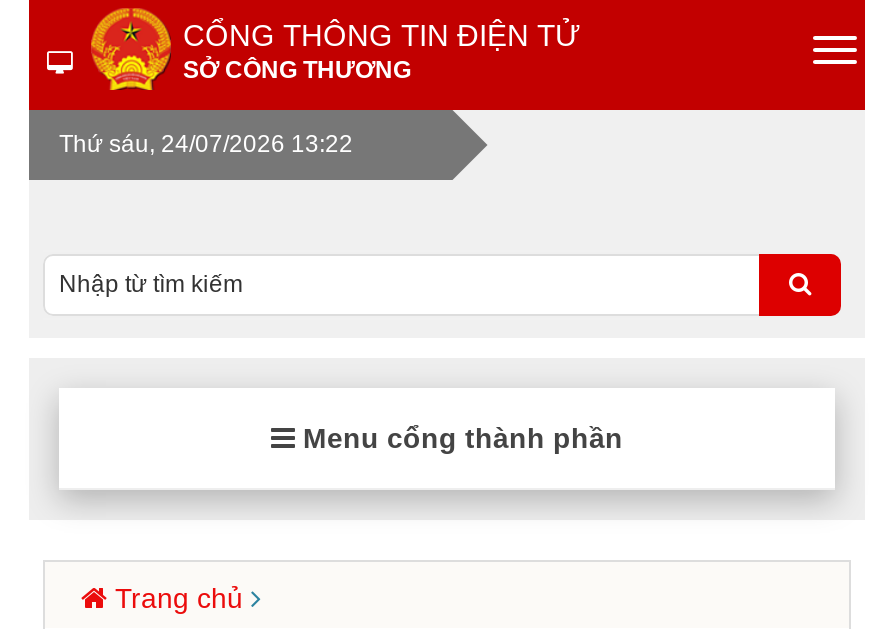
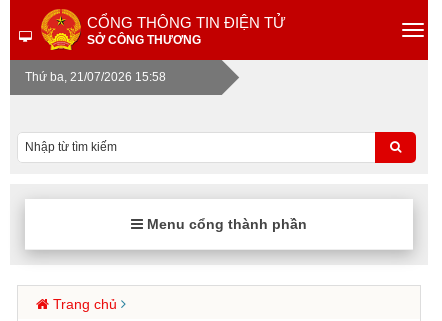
- Thứ sáu, 24/07/2026 13:22
+ Thứ ba, 21/07/2026 15:58
